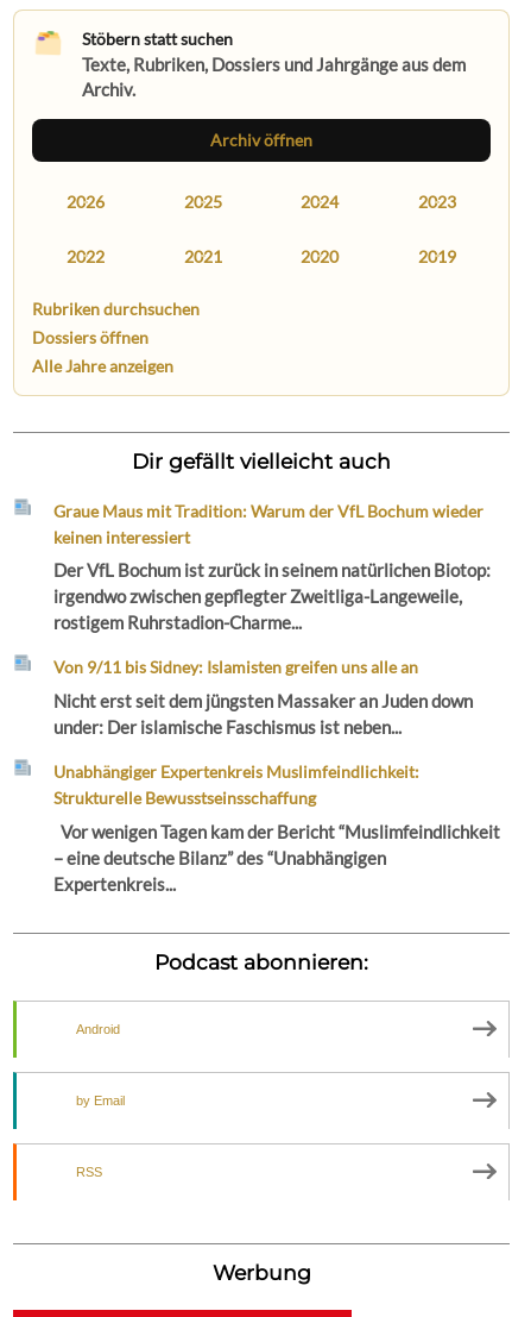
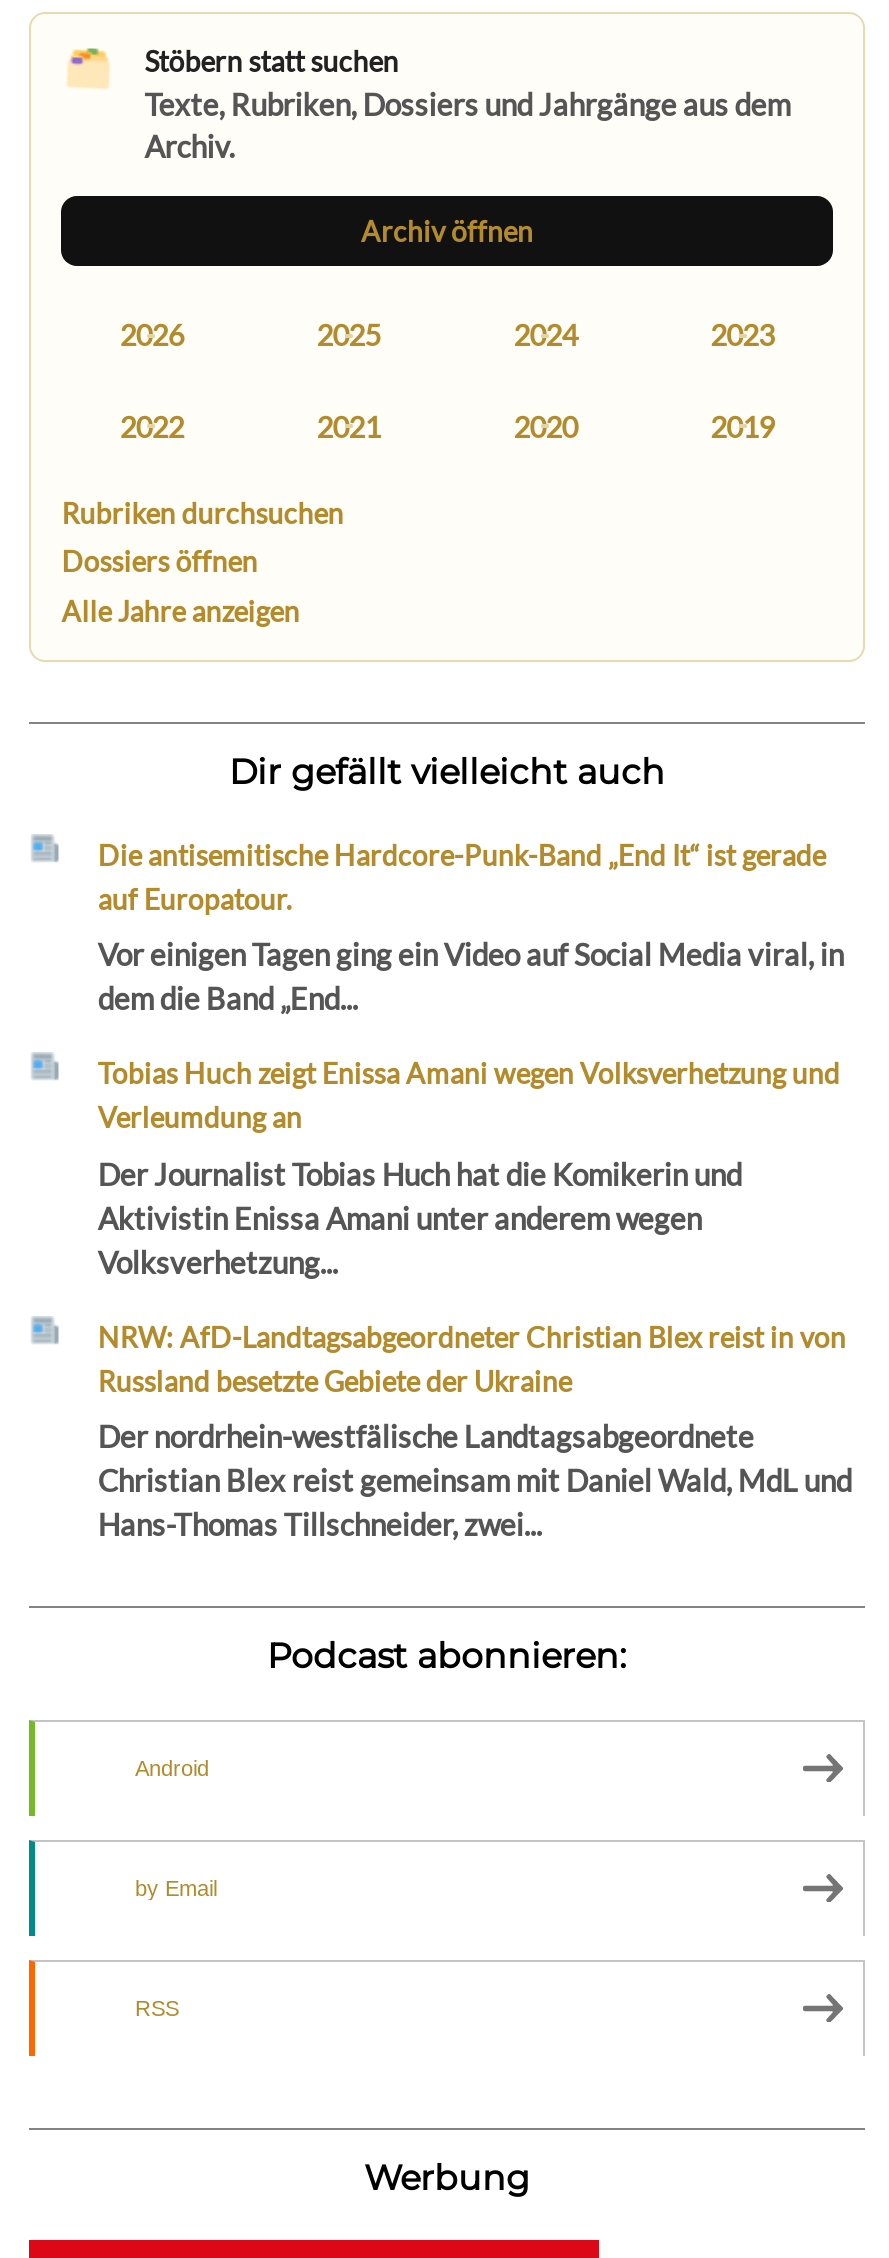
- Graue Maus mit Tradition: Warum der VfL Bochum wieder
- keinen interessiert
+ Die antisemitische Hardcore-Punk-Band „End It“ ist gerade
+ auf Europatour.

- Der VfL Bochum ist zurück in seinem natürlichen Biotop:
- irgendwo zwischen gepflegter Zweitliga-Langeweile,
- rostigem Ruhrstadion-Charme...
+ Vor einigen Tagen ging ein Video auf Social Media viral, in
+ dem die Band „End...

- Von 9/11 bis Sidney: Islamisten greifen uns alle an
+ Tobias Huch zeigt Enissa Amani wegen Volksverhetzung und
+ Verleumdung an

- Nicht erst seit dem jüngsten Massaker an Juden down
- under: Der islamische Faschismus ist neben...
+ Der Journalist Tobias Huch hat die Komikerin und
+ Aktivistin Enissa Amani unter anderem wegen
+ Volksverhetzung...

- Unabhängiger Expertenkreis Muslimfeindlichkeit:
- Strukturelle Bewusstseinsschaffung
+ NRW: AfD-Landtagsabgeordneter Christian Blex reist in von
+ Russland besetzte Gebiete der Ukraine

- Vor wenigen Tagen kam der Bericht “Muslimfeindlichkeit
- – eine deutsche Bilanz” des “Unabhängigen
- Expertenkreis...
+ Der nordrhein-westfälische Landtagsabgeordnete
+ Christian Blex reist gemeinsam mit Daniel Wald, MdL und
+ Hans-Thomas Tillschneider, zwei...
